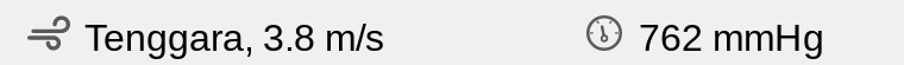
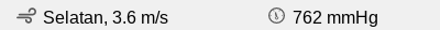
- Tenggara, 3.8 m/s
+ Selatan, 3.6 m/s
